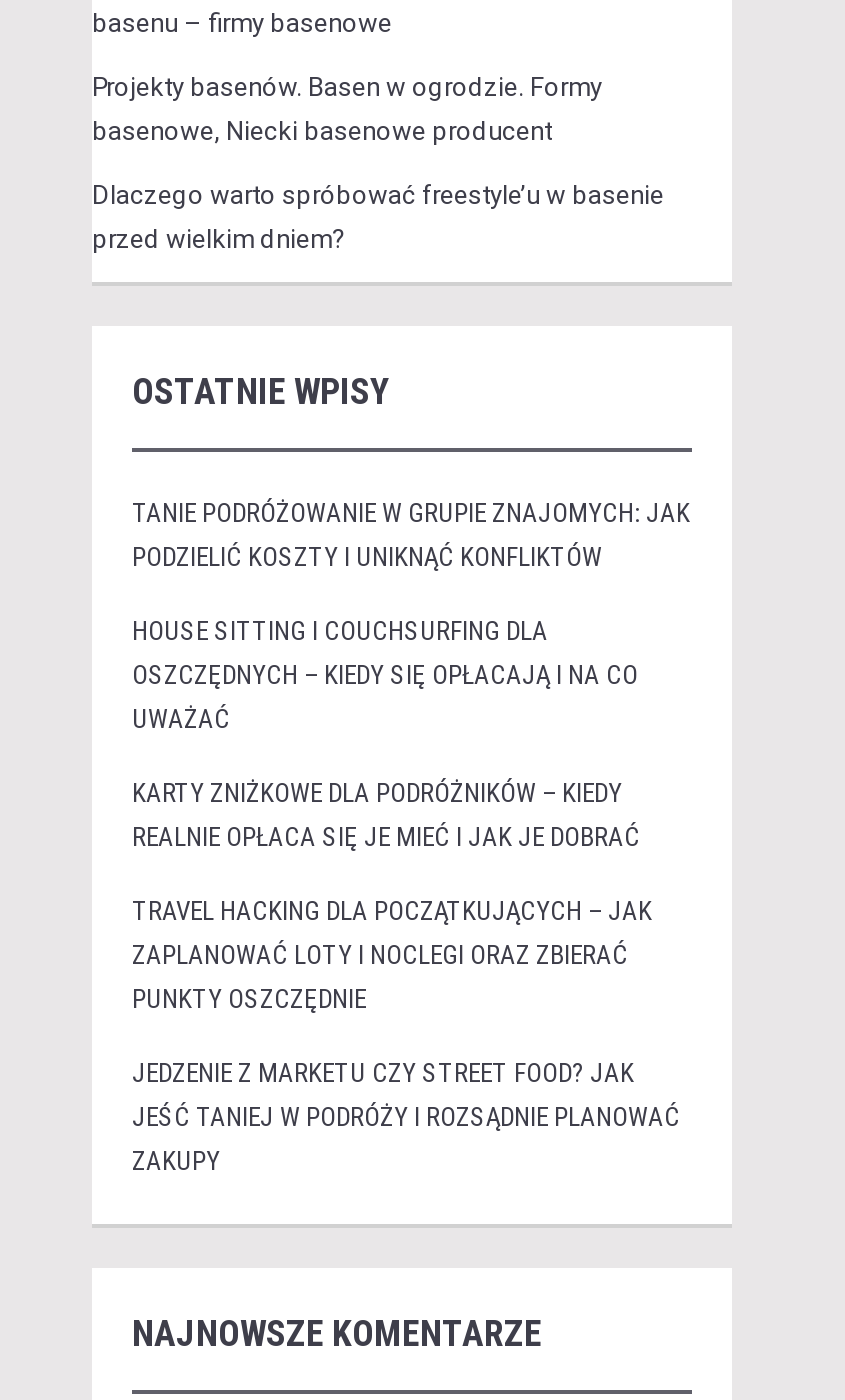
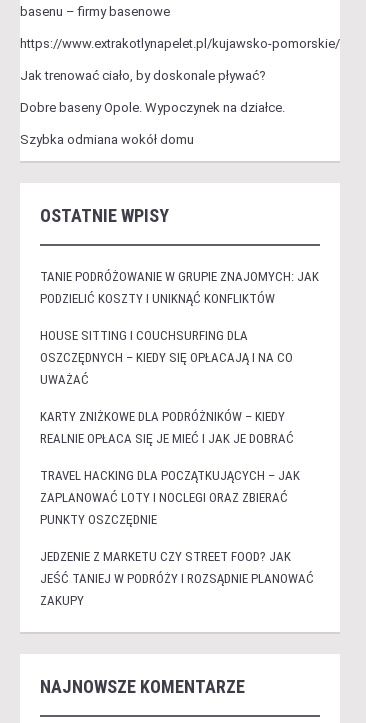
- Projekty basenów. Basen w ogrodzie. Formy
+ https://www.extrakotlynapelet.pl/kujawsko-pomorskie/

- basenowe, Niecki basenowe producent
+ Jak trenować ciało, by doskonale pływać?

- Dlaczego warto spróbować freestyle’u w basenie
+ Dobre baseny Opole. Wypoczynek na działce.

- przed wielkim dniem?
+ Szybka odmiana wokół domu
